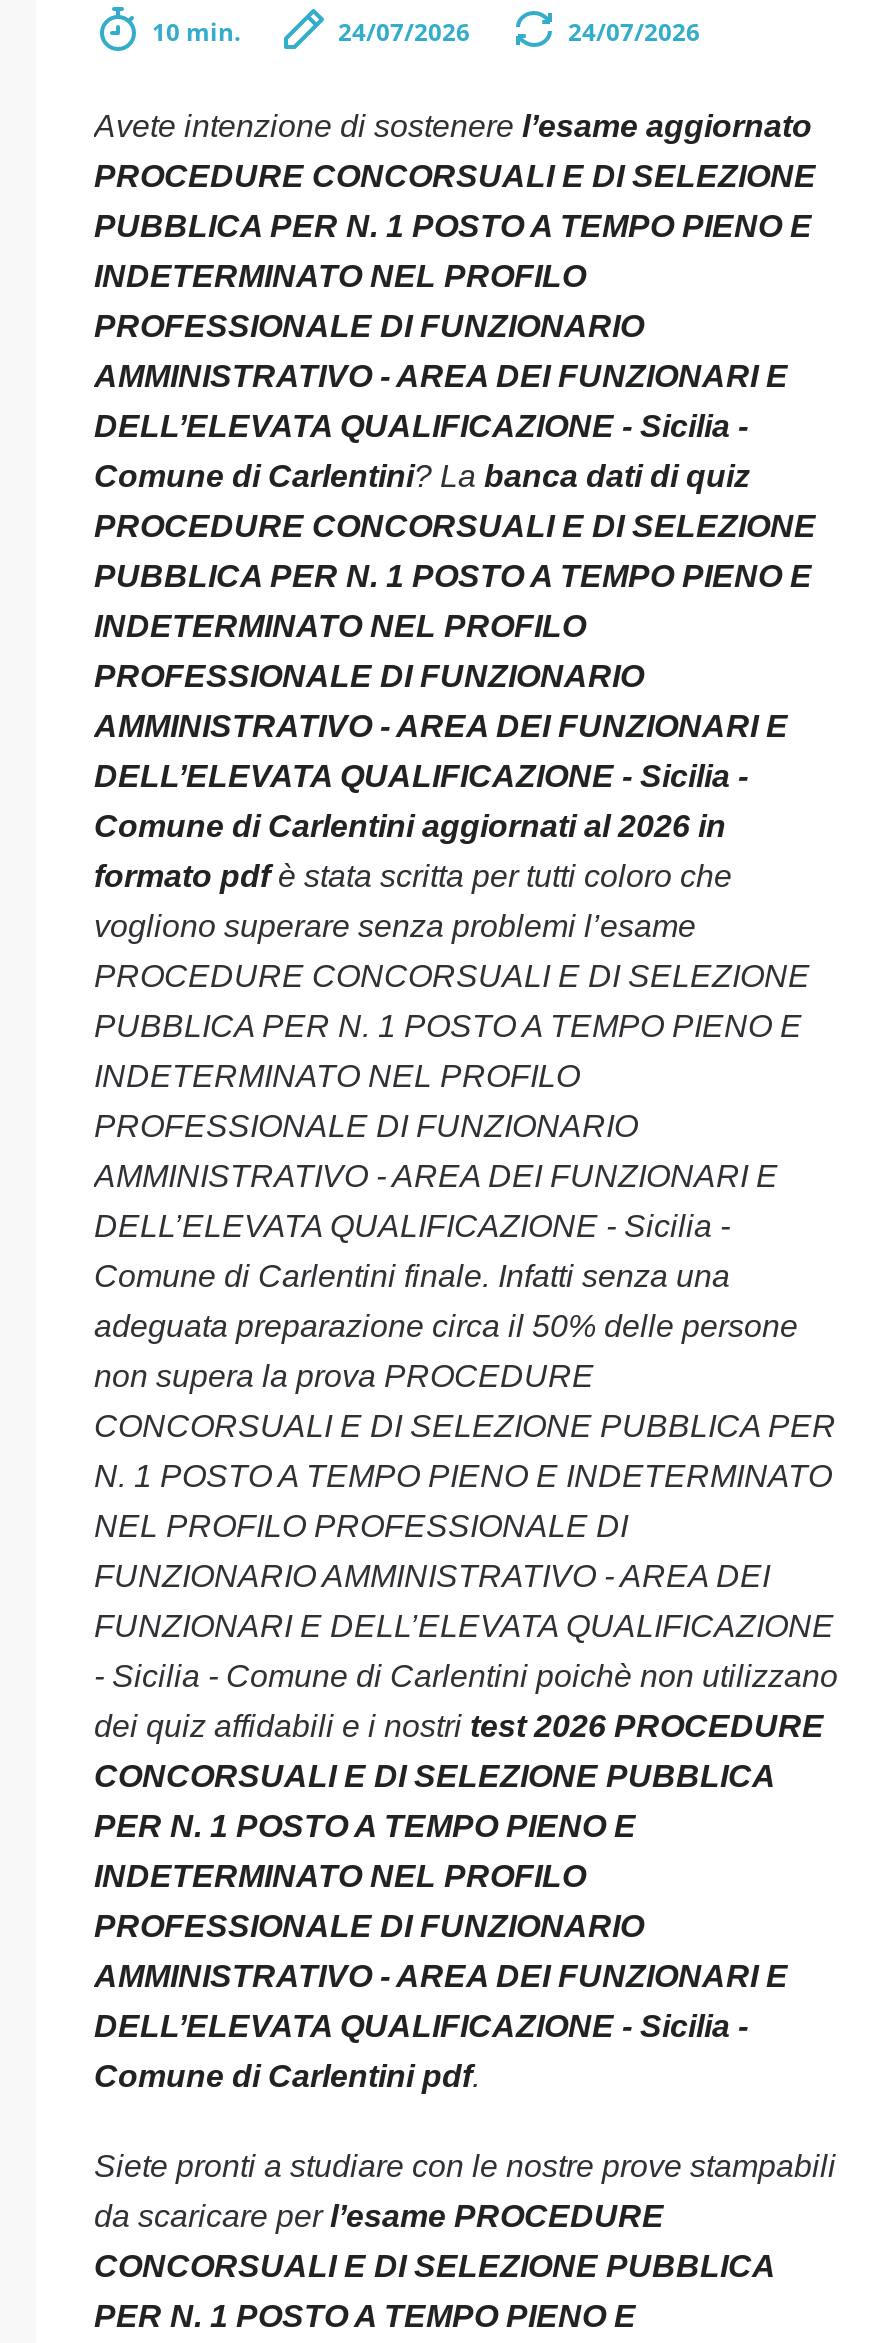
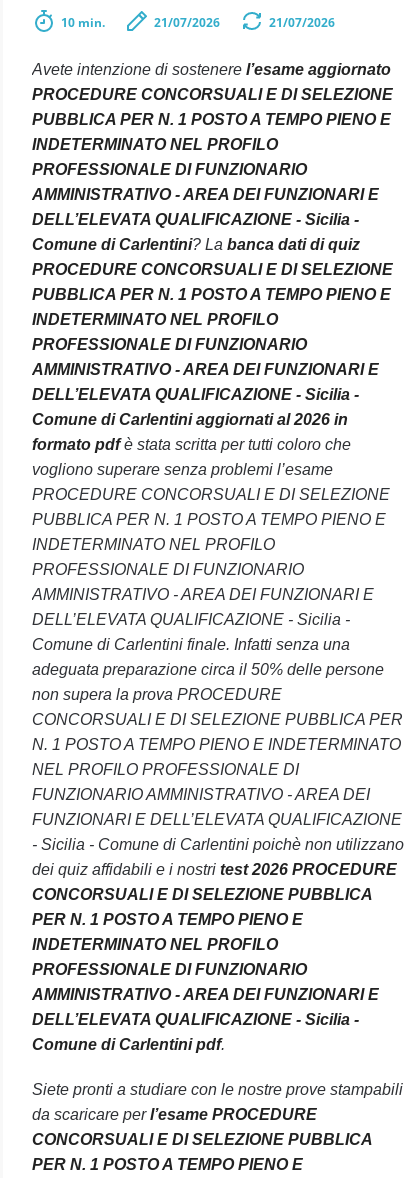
- 24/07/2026
+ 21/07/2026

- 24/07/2026
+ 21/07/2026
